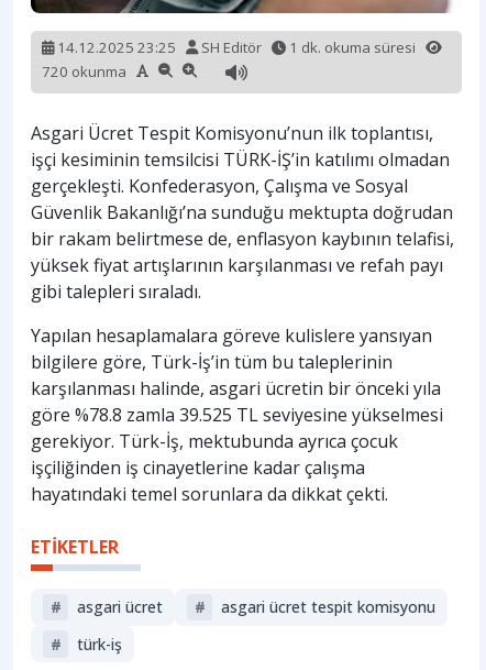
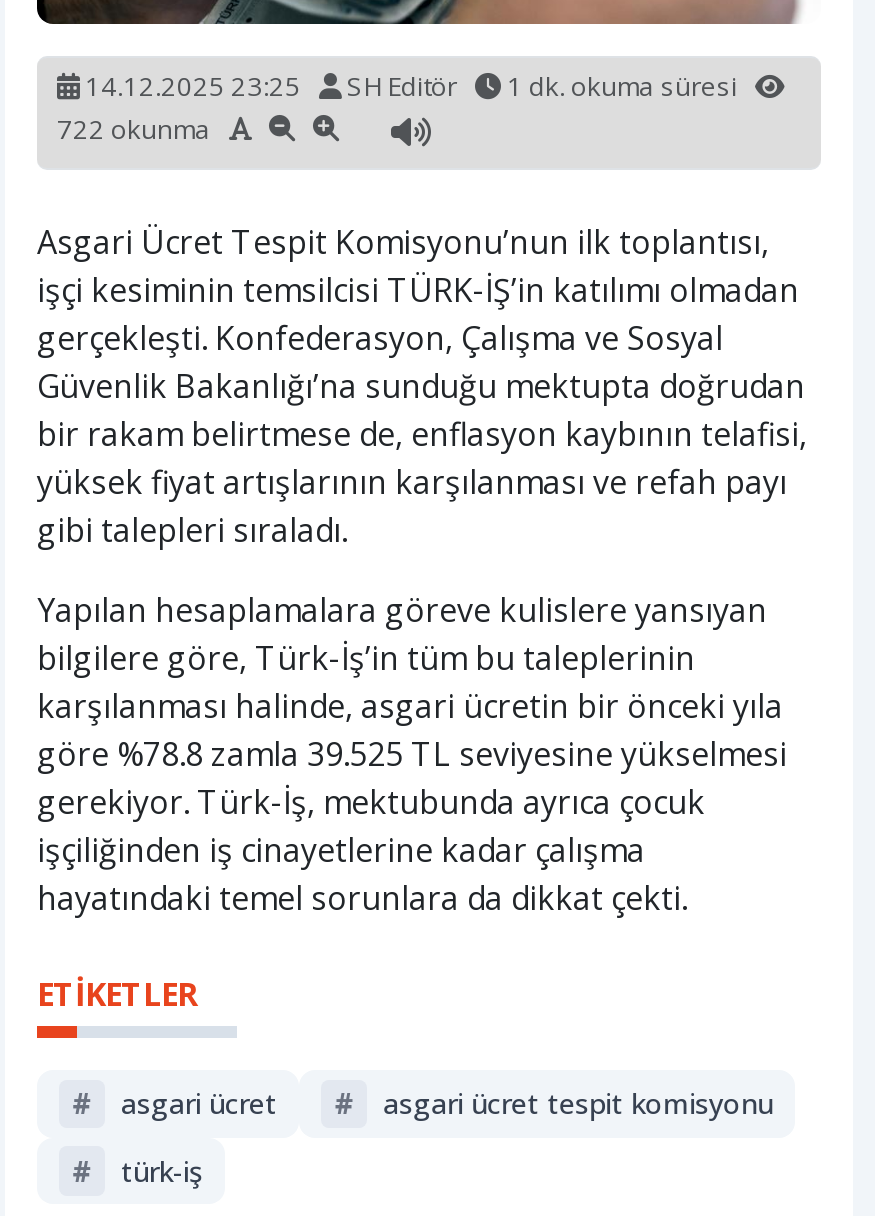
- 720 okunma
+ 722 okunma
